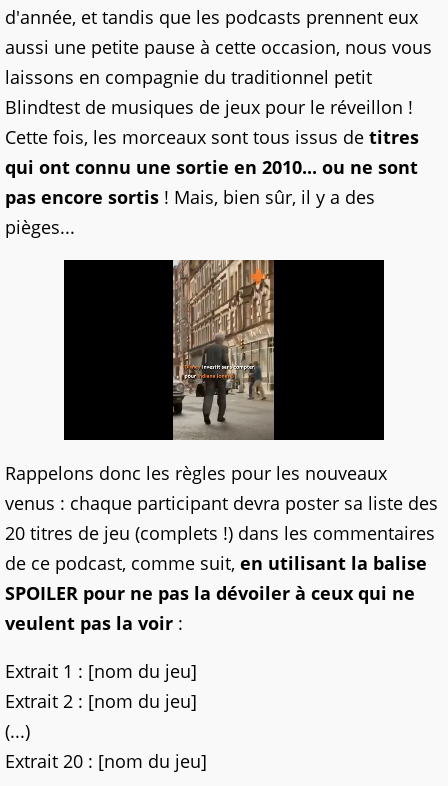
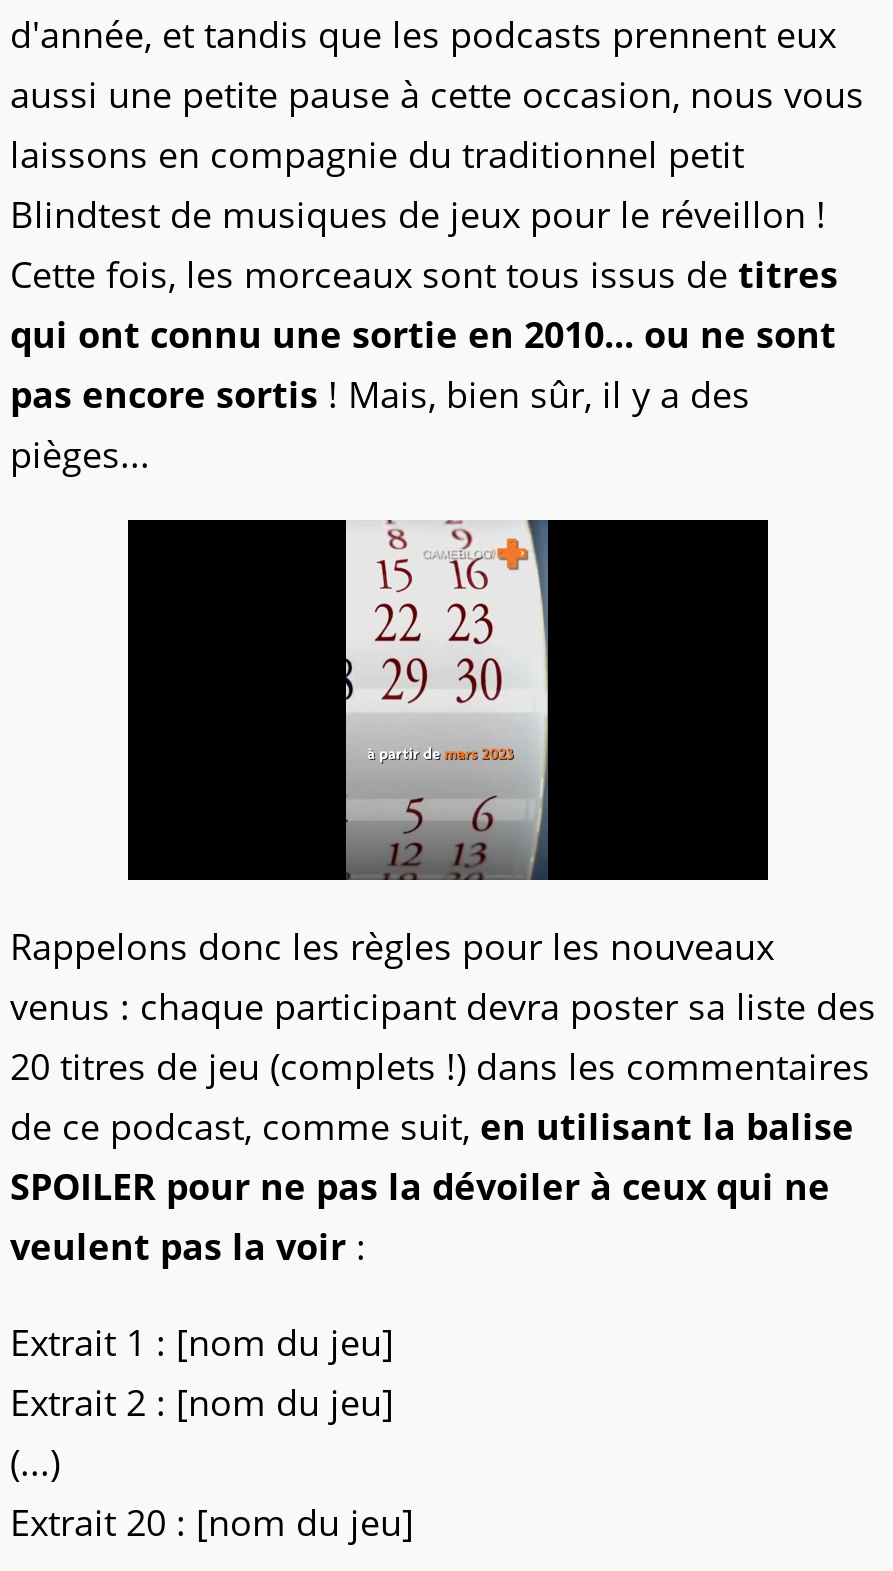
- [image]
+ [image]
